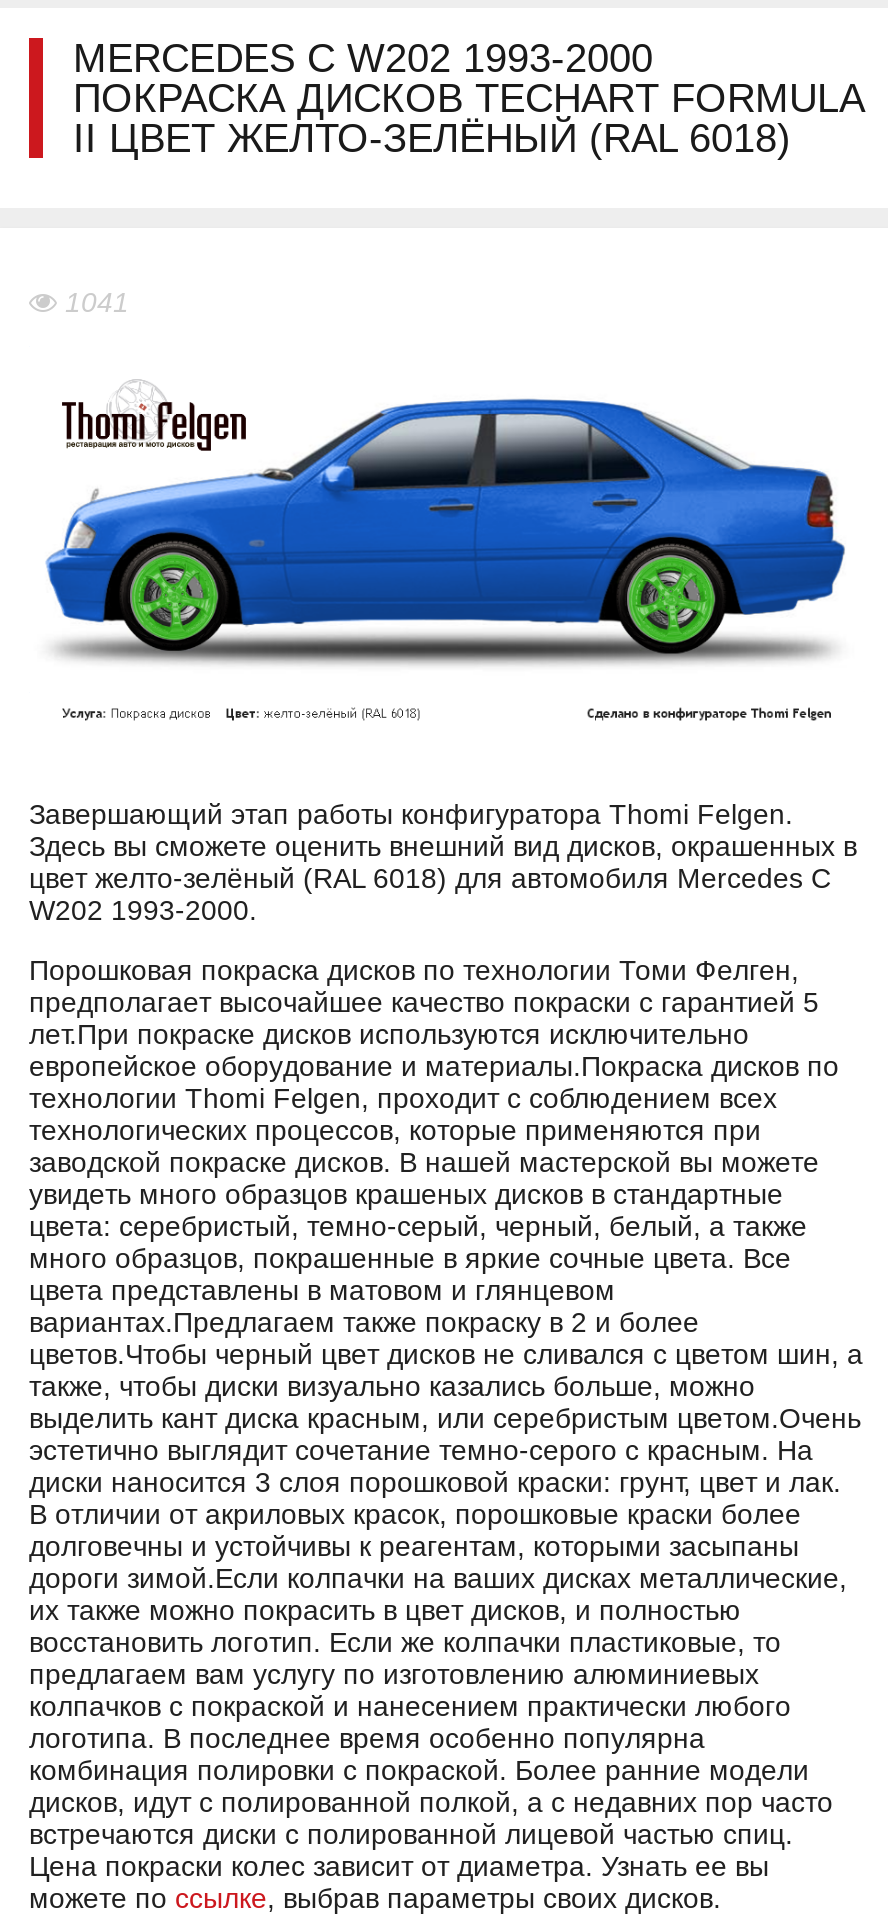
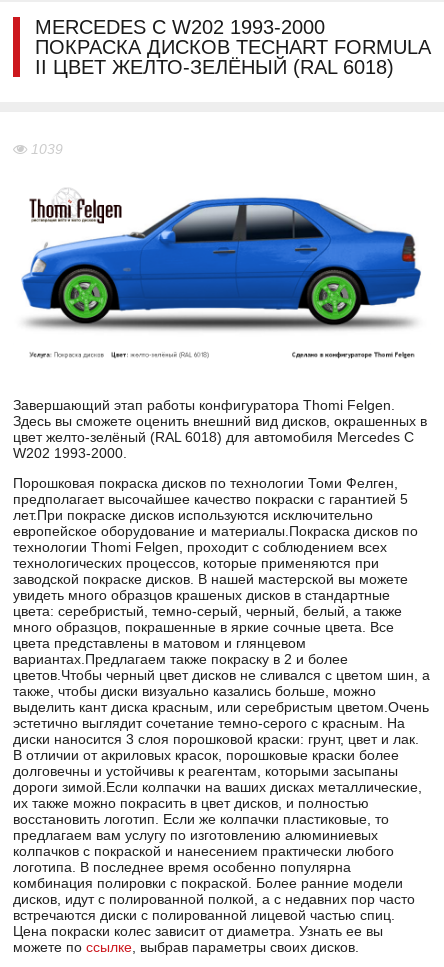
- 1041
+ 1039
